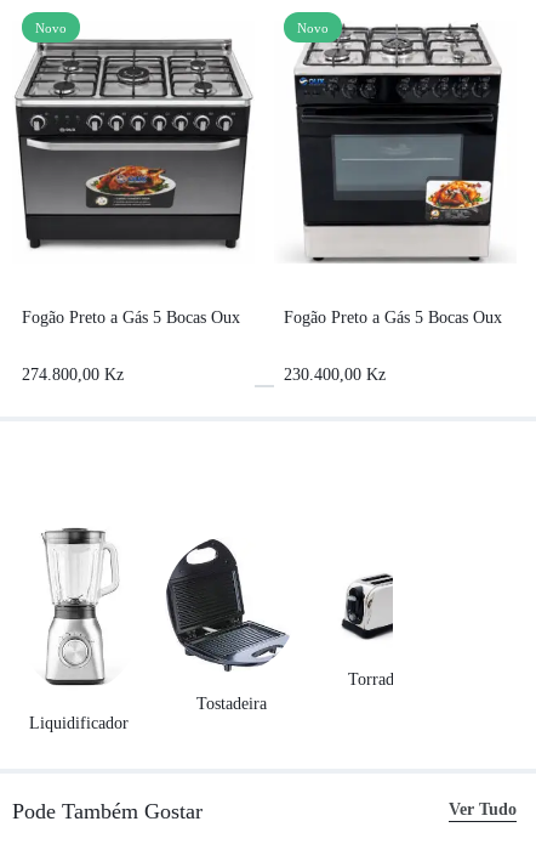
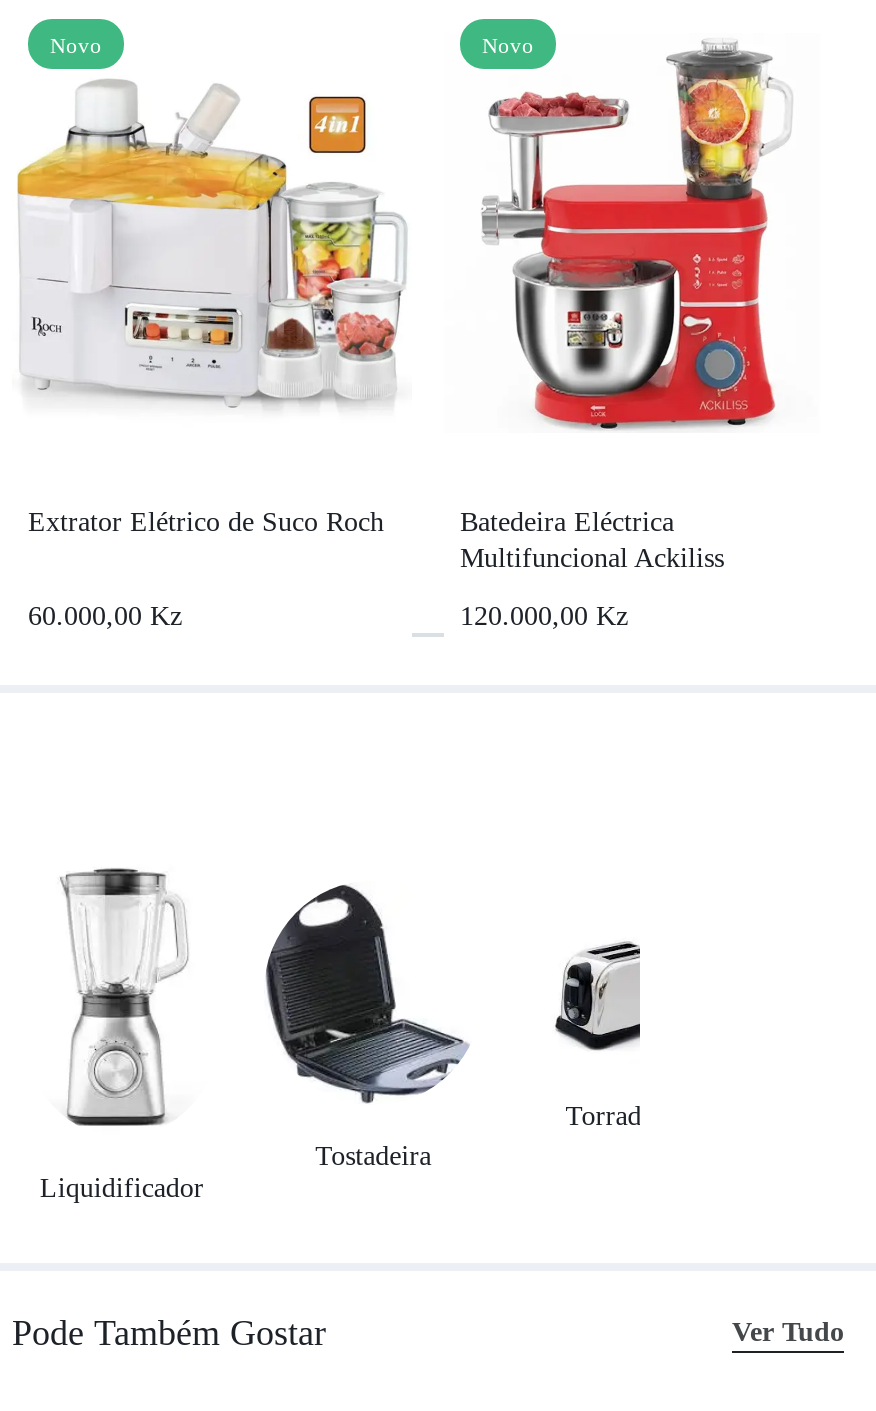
- [image]
- Fogão Preto a Gás 5 Bocas Oux
+ [image]
+ Batedeira Eléctrica
+ Multifuncional Ackiliss

- [image]
+ [image]

- Fogão Preto a Gás 5 Bocas Oux
+ Extrator Elétrico de Suco Roch

- 274.800,00 Kz
+ 60.000,00 Kz

- 230.400,00 Kz
+ 120.000,00 Kz
